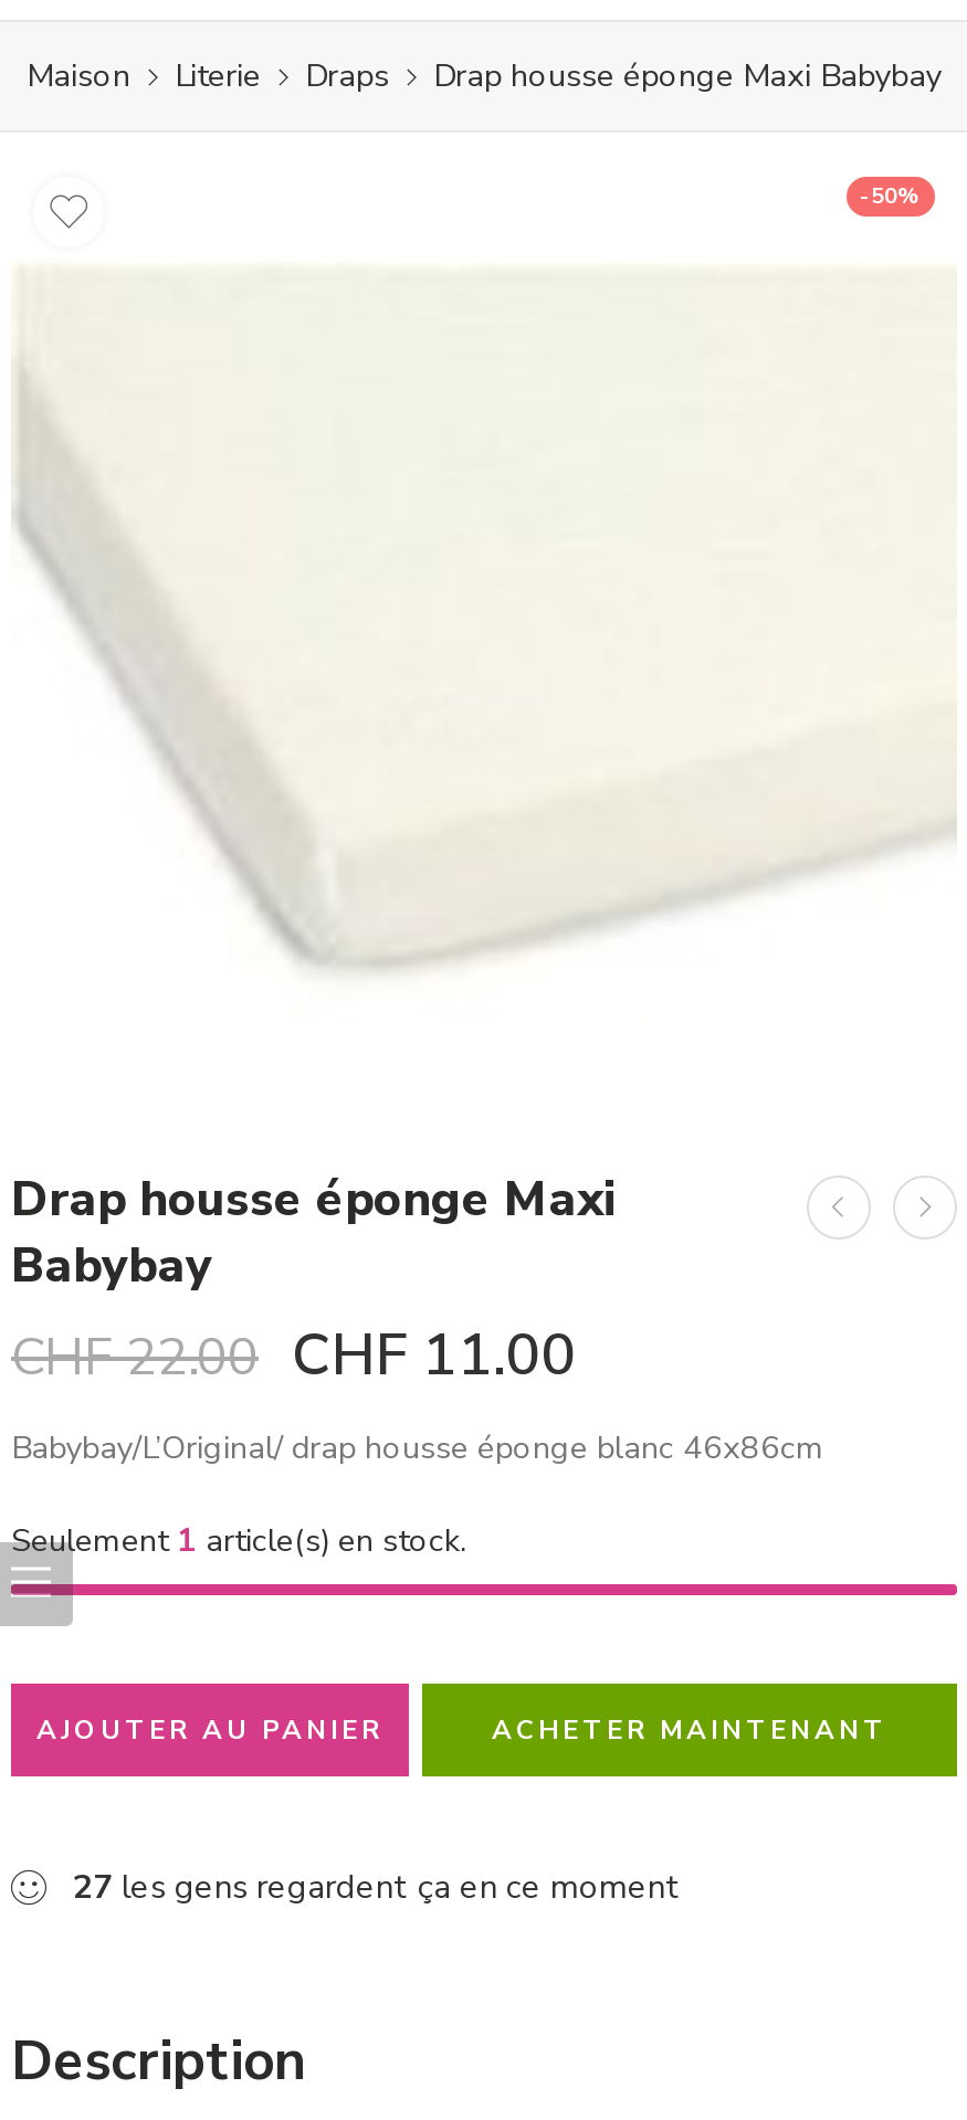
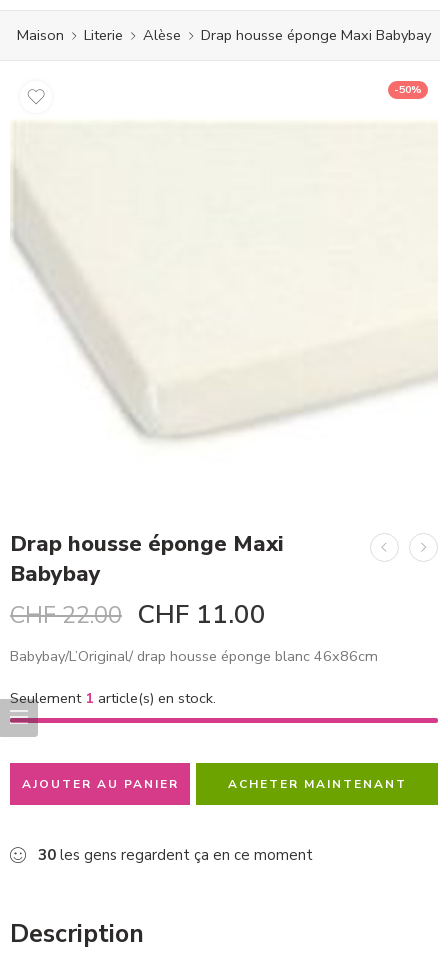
- Draps
+ Alèse

- 27 les gens regardent ça en ce moment
+ 30 les gens regardent ça en ce moment
